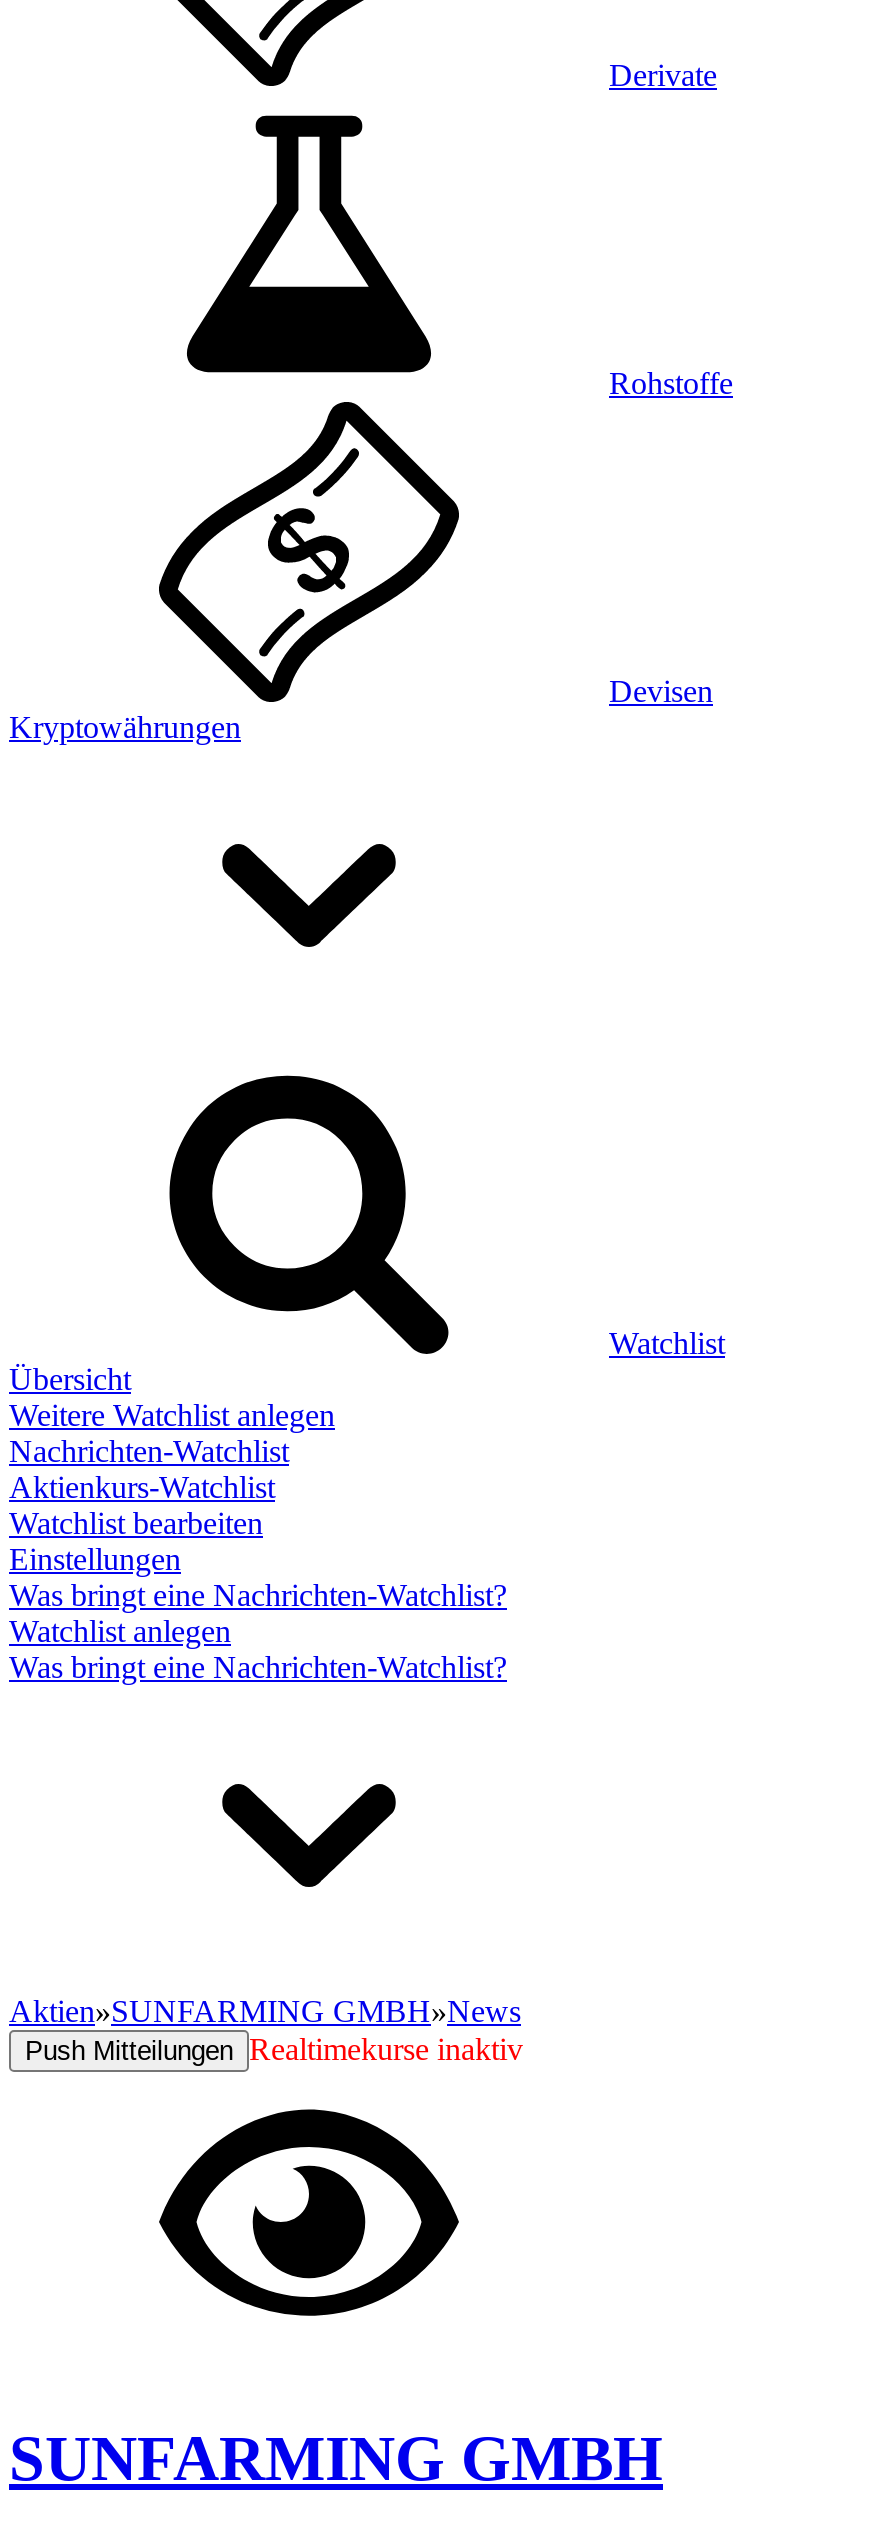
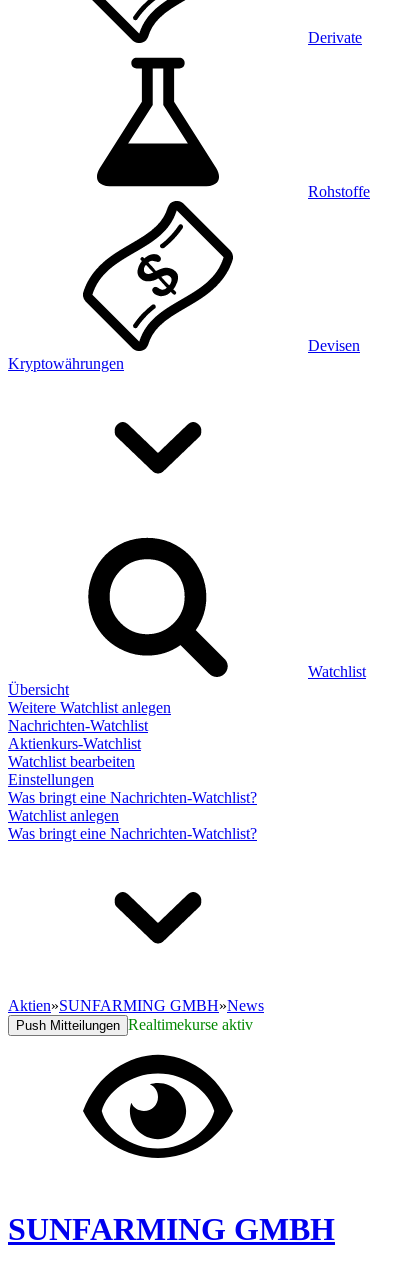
- Push Mitteilungen Realtimekurse inaktiv
+ Push Mitteilungen Realtimekurse aktiv
